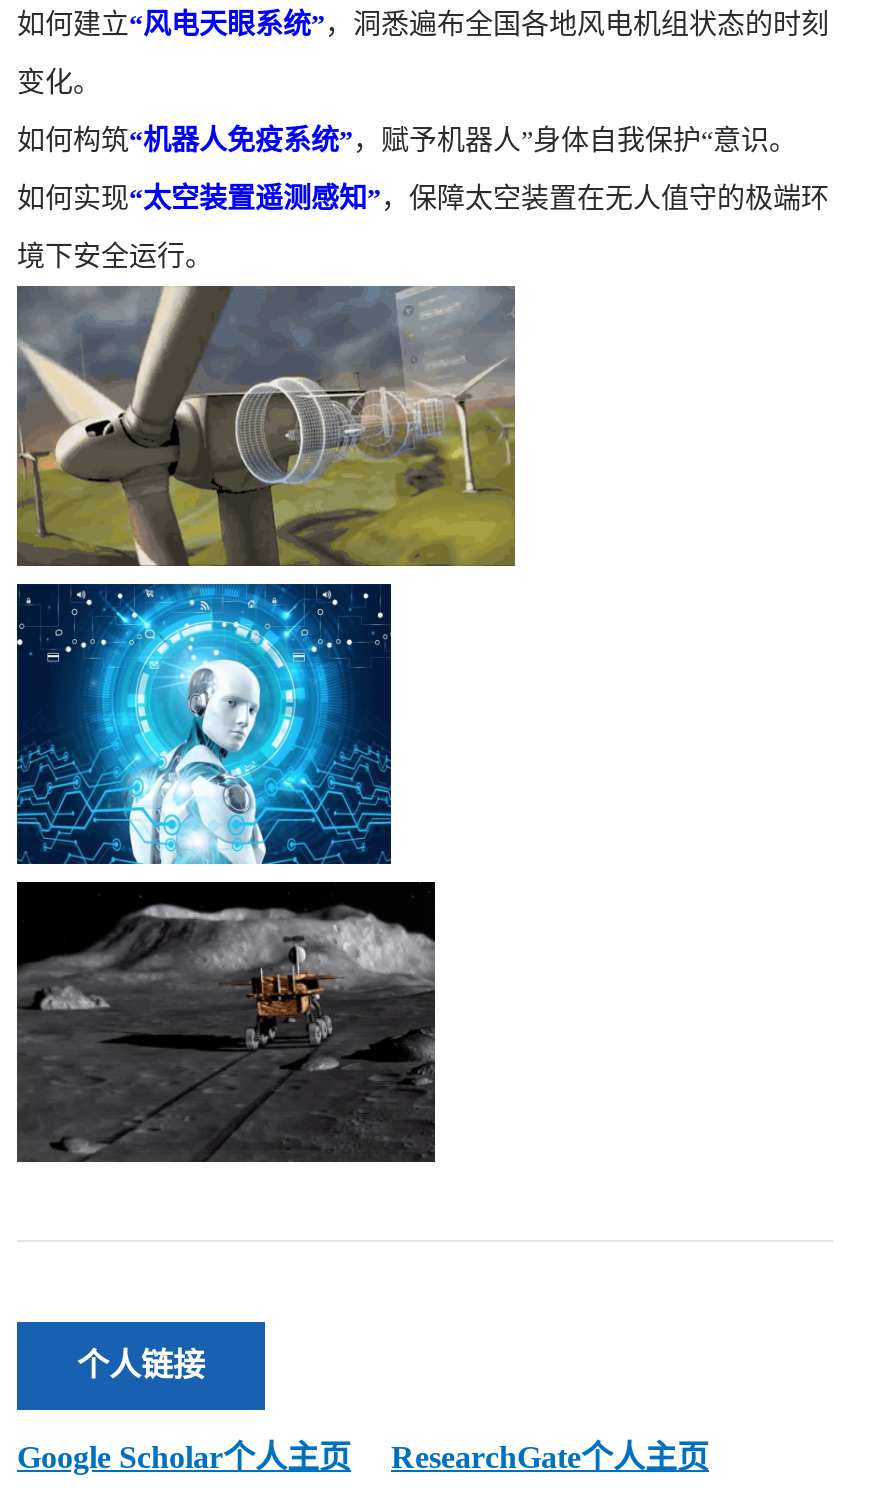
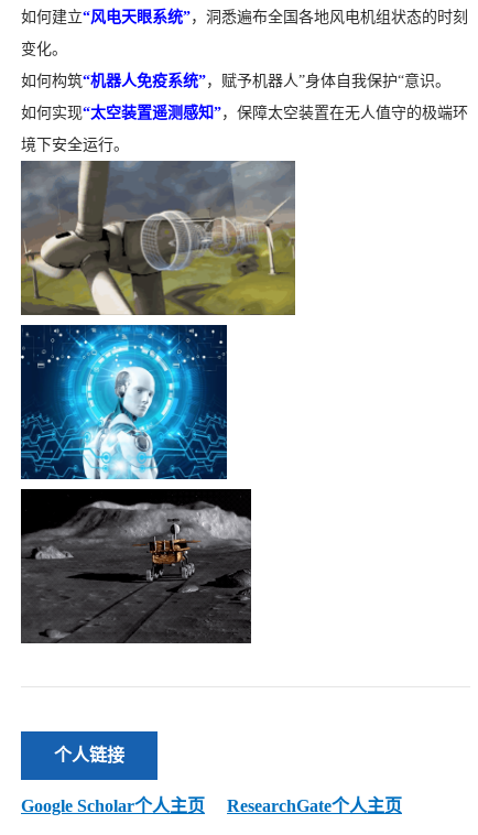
- [image]
+ [image]
